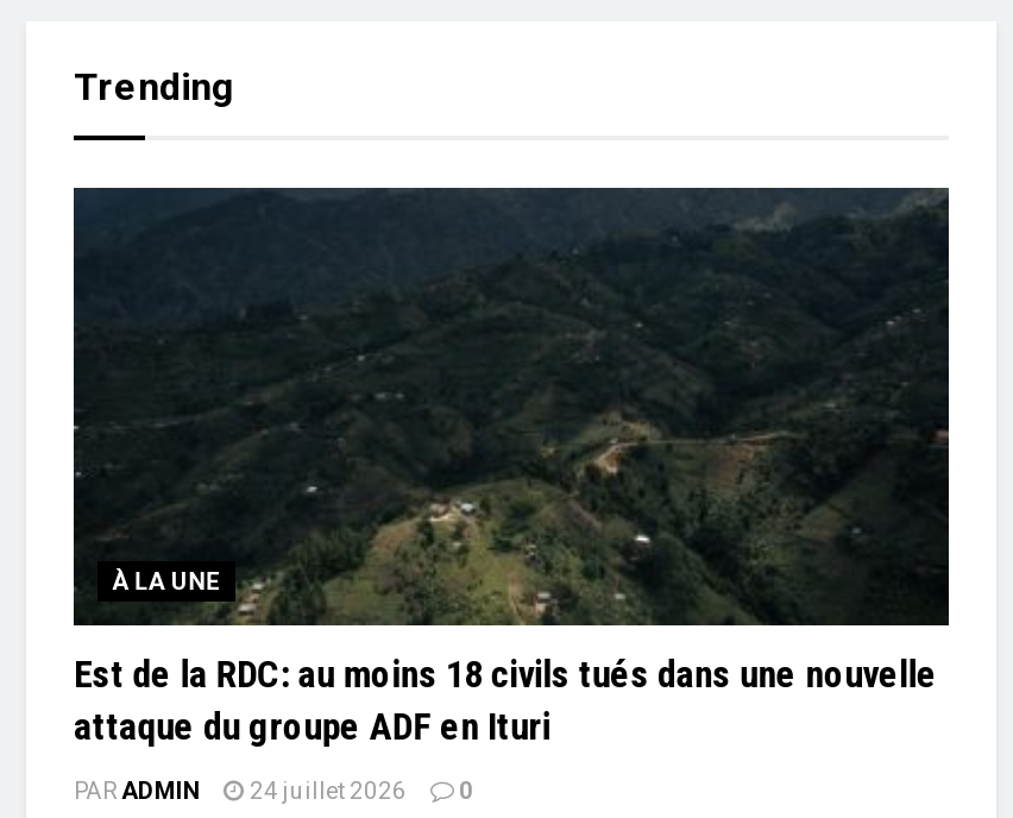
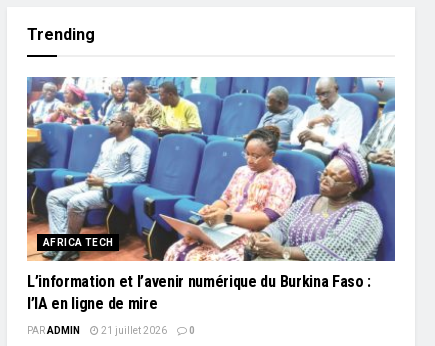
- [image]
- À LA UNE
+ [image]
+ AFRICA TECH

- Est de la RDC: au moins 18 civils tués dans une nouvelle
- attaque du groupe ADF en Ituri
+ L’information et l’avenir numérique du Burkina Faso :
+ l’IA en ligne de mire

- 24 juillet 2026
+ 21 juillet 2026
